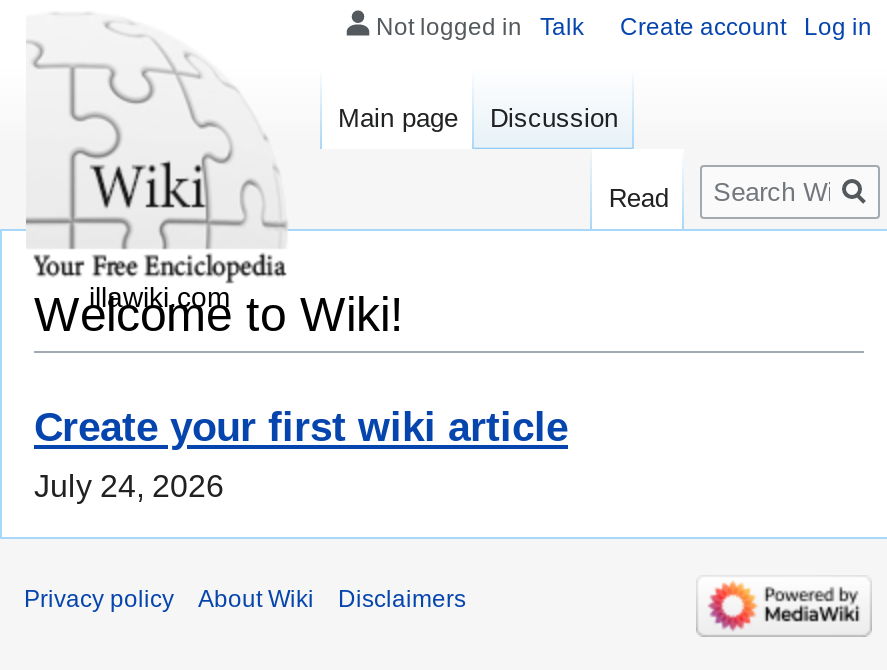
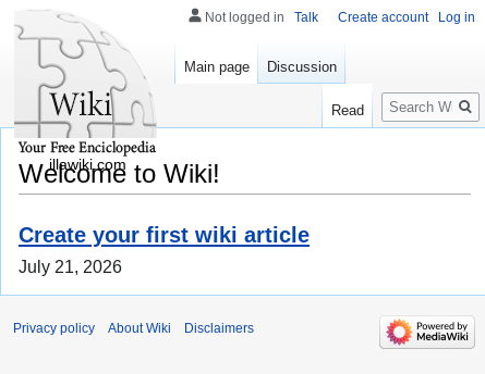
- July 24, 2026
+ July 21, 2026
